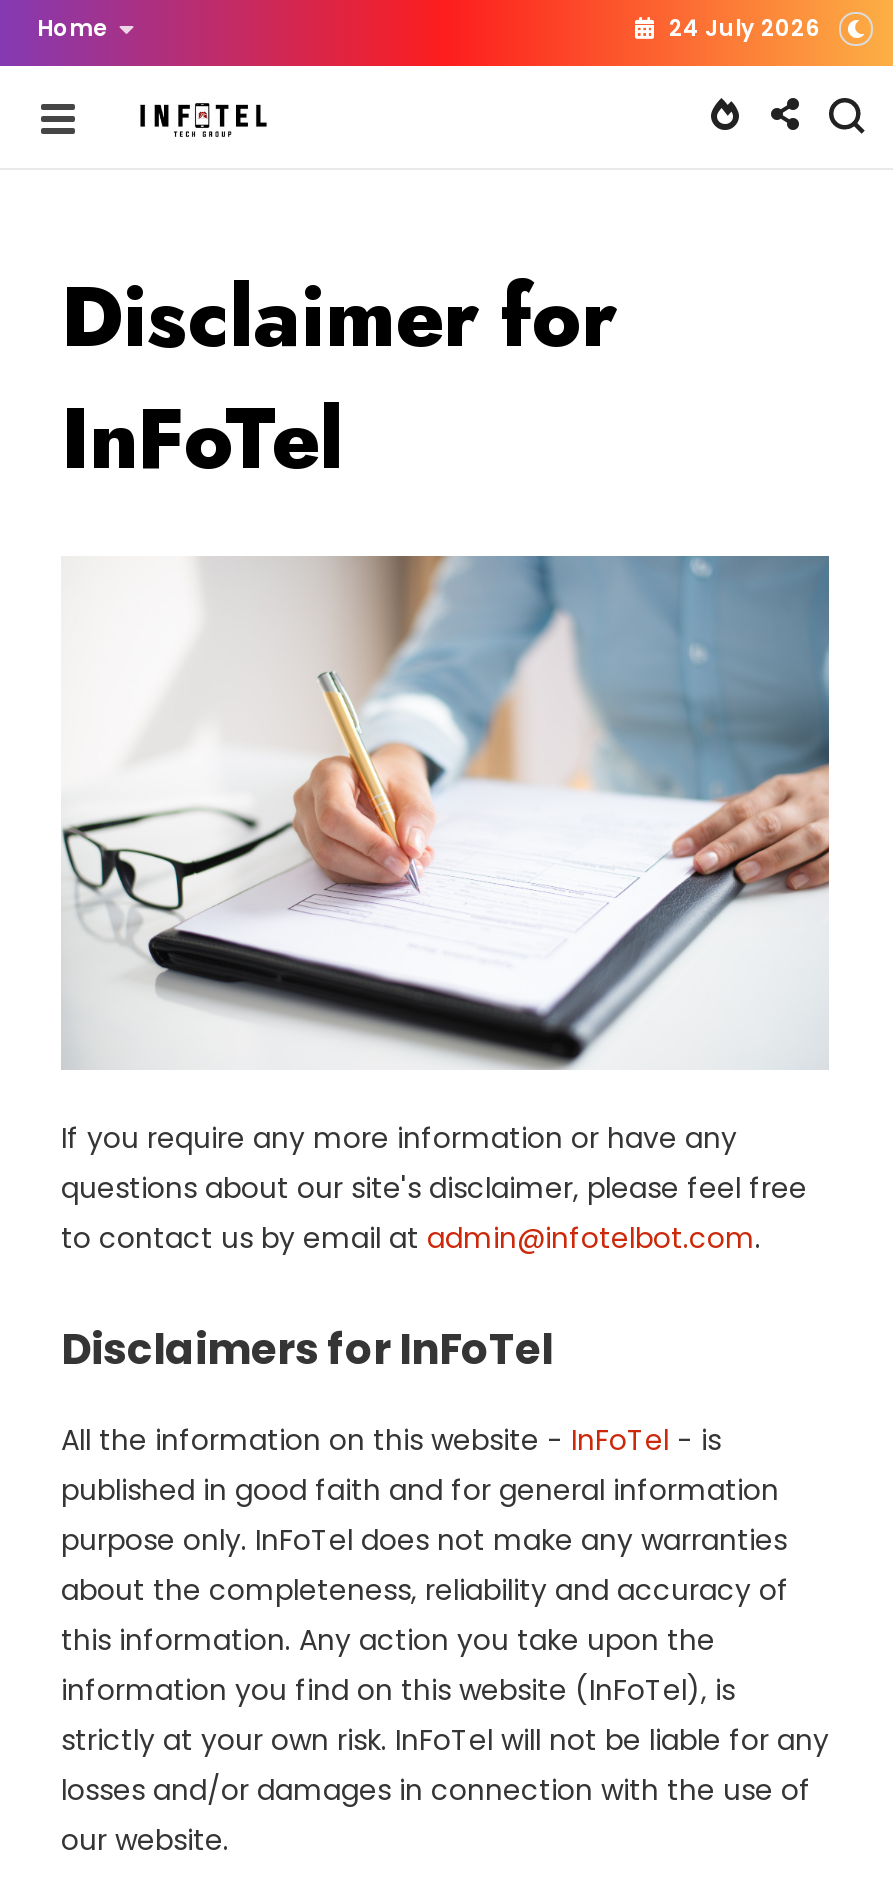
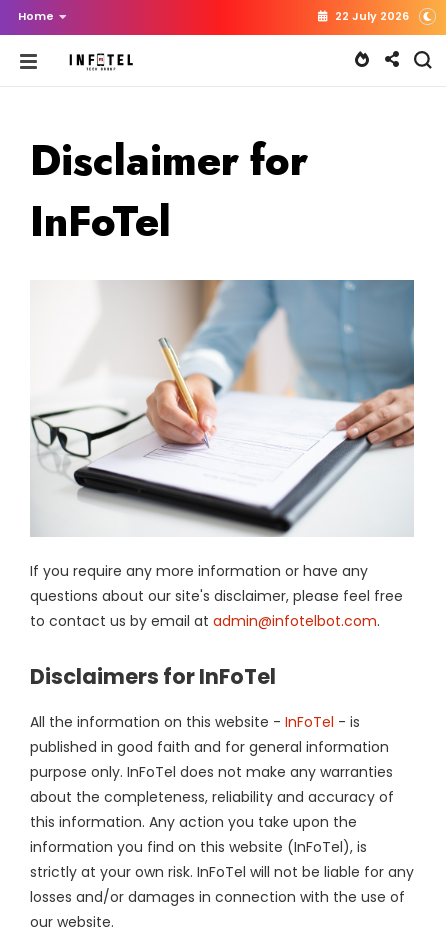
- 24 July 2026
+ 22 July 2026
